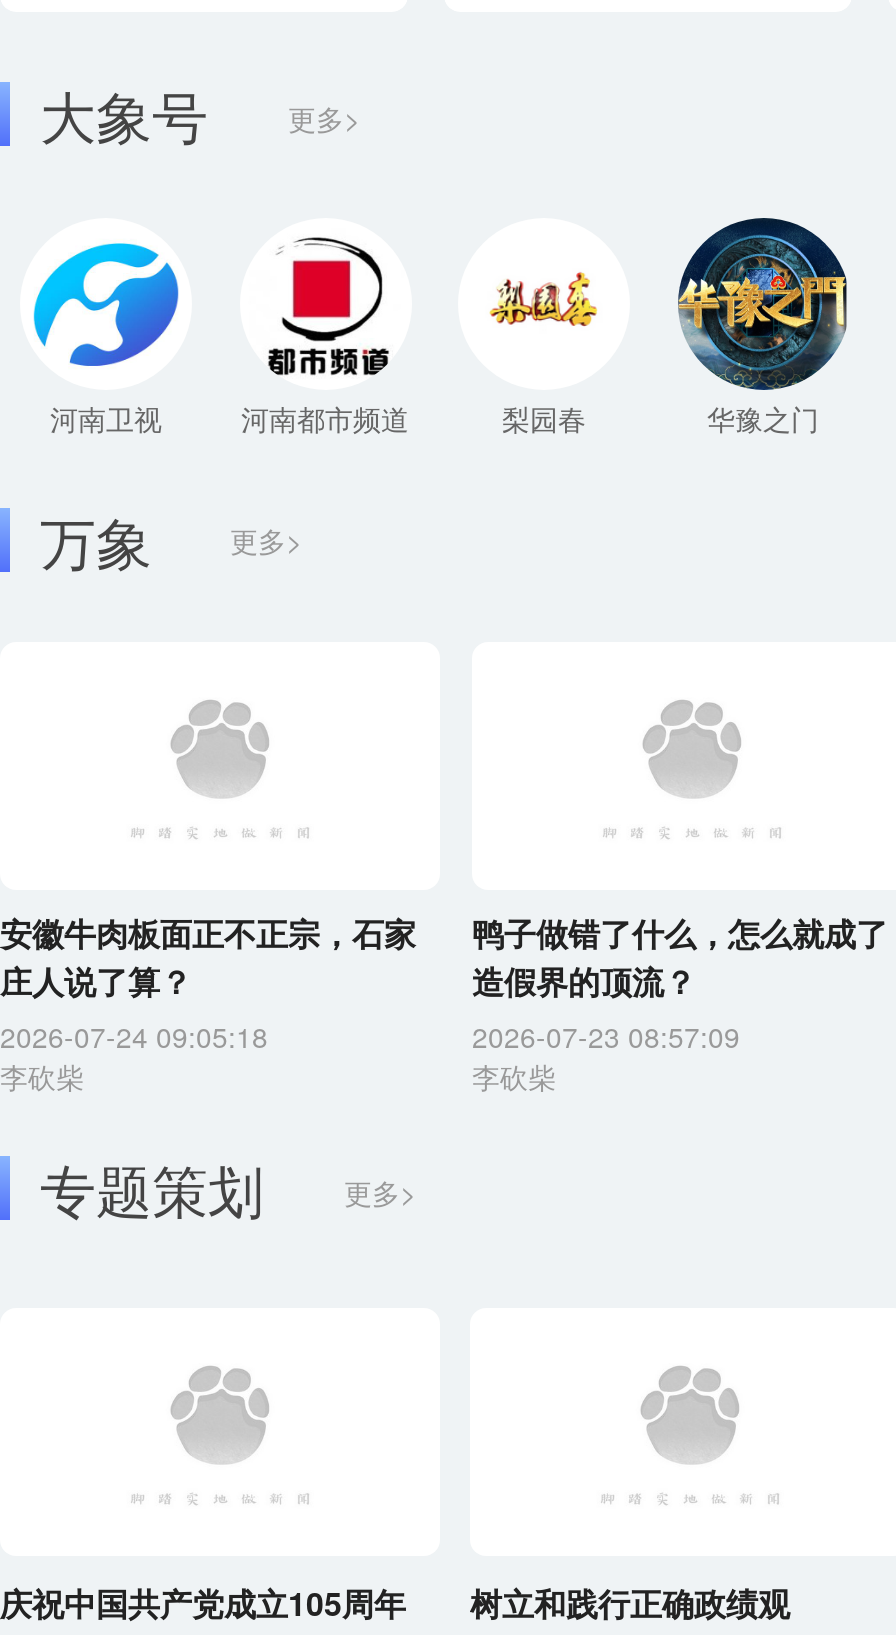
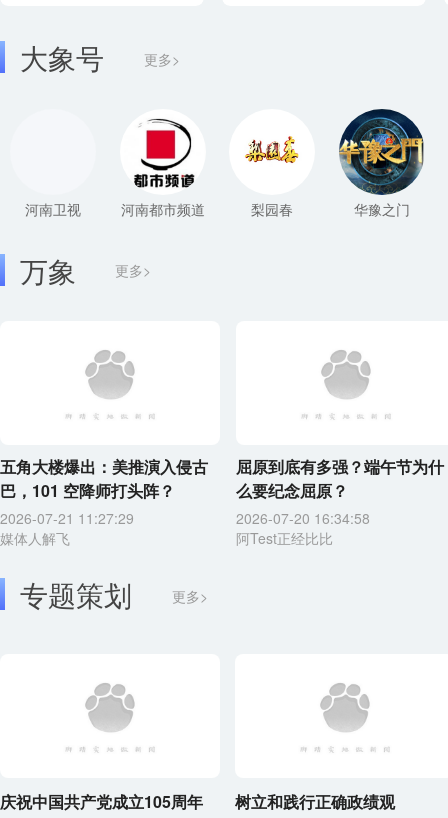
- [image]

- 安徽牛肉板面正不正宗，石家
- 庄人说了算？
- 2026-07-24 09:05:18
- 李砍柴
+ 五角大楼爆出：美推演入侵古
+ 巴，101 空降师打头阵？
+ 2026-07-21 11:27:29
+ 媒体人解飞

- 鸭子做错了什么，怎么就成了
- 造假界的顶流？
- 2026-07-23 08:57:09
- 李砍柴
+ 屈原到底有多强？端午节为什
+ 么要纪念屈原？
+ 2026-07-20 16:34:58
+ 阿Test正经比比
